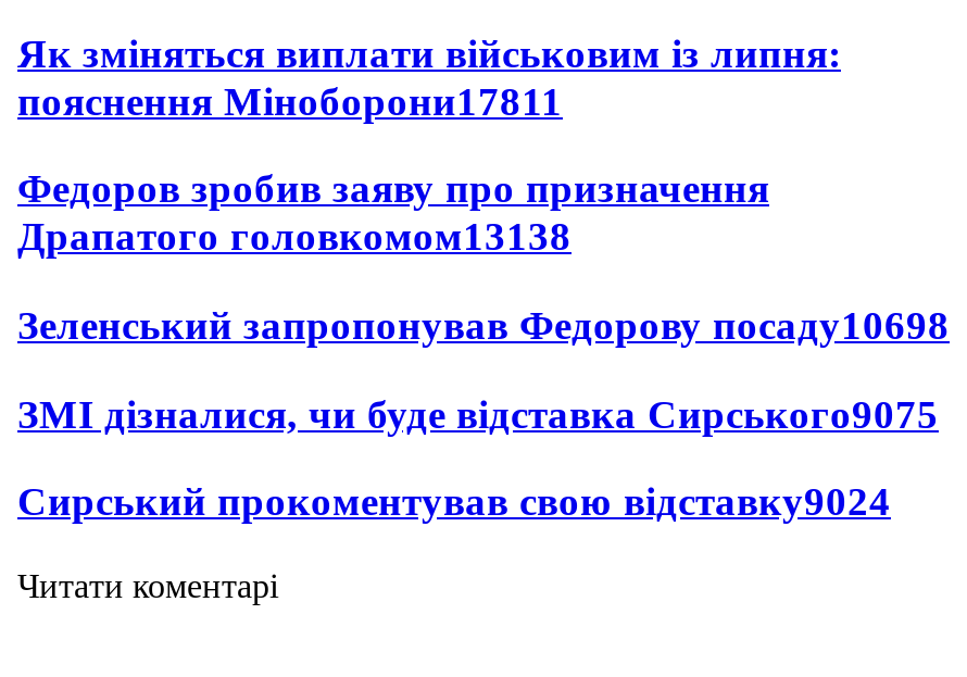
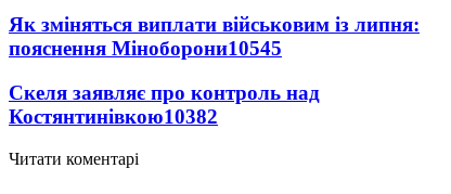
- пояснення Міноборони17811
- Федоров зробив заяву про призначення
- Драпатого головкомом13138
- Зеленський запропонував Федорову посаду10698
- ЗМІ дізналися, чи буде відставка Сирського9075
- Сирський прокоментував свою відставку9024
+ пояснення Міноборони10545
+ Скеля заявляє про контроль над
+ Костянтинівкою10382
